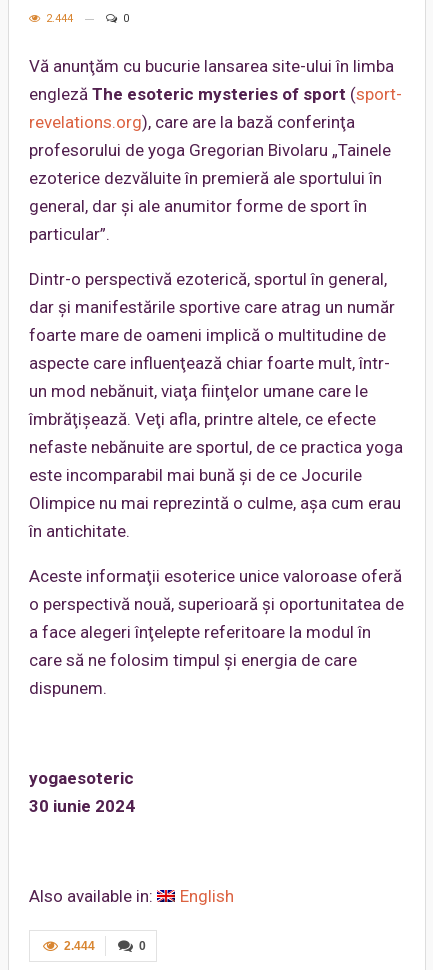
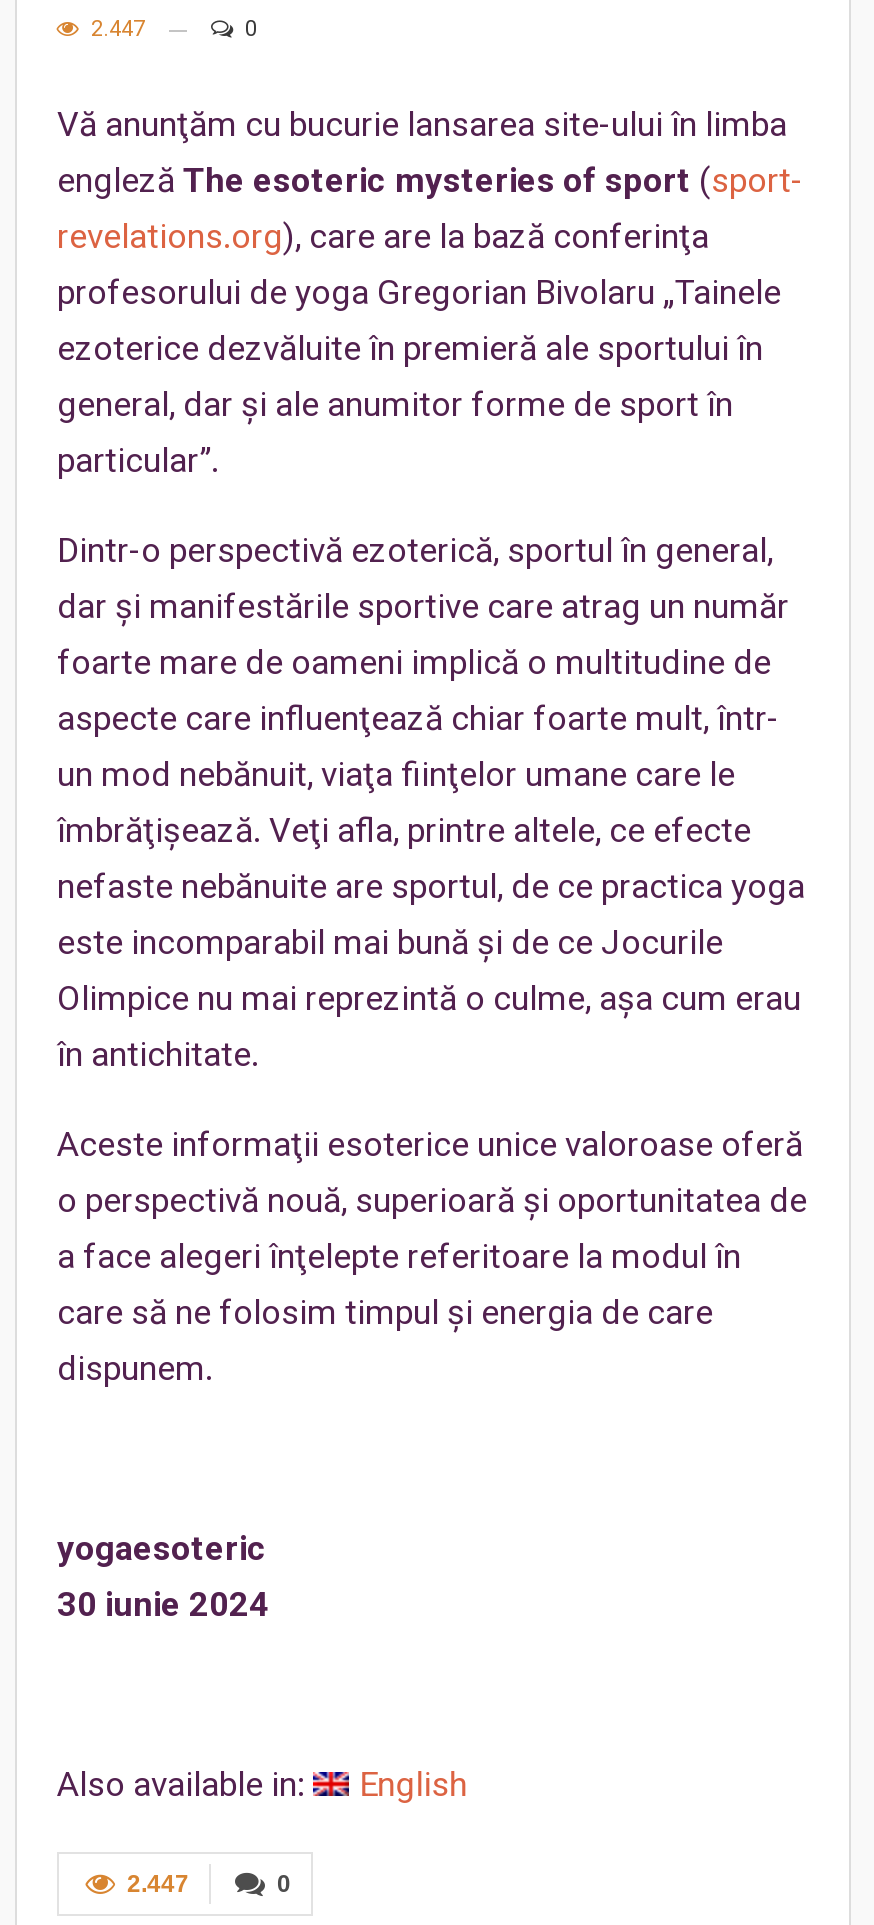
- 2.444
+ 2.447

- 2.444
+ 2.447
